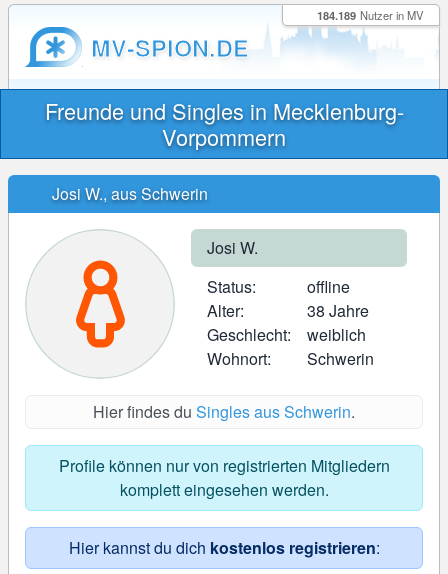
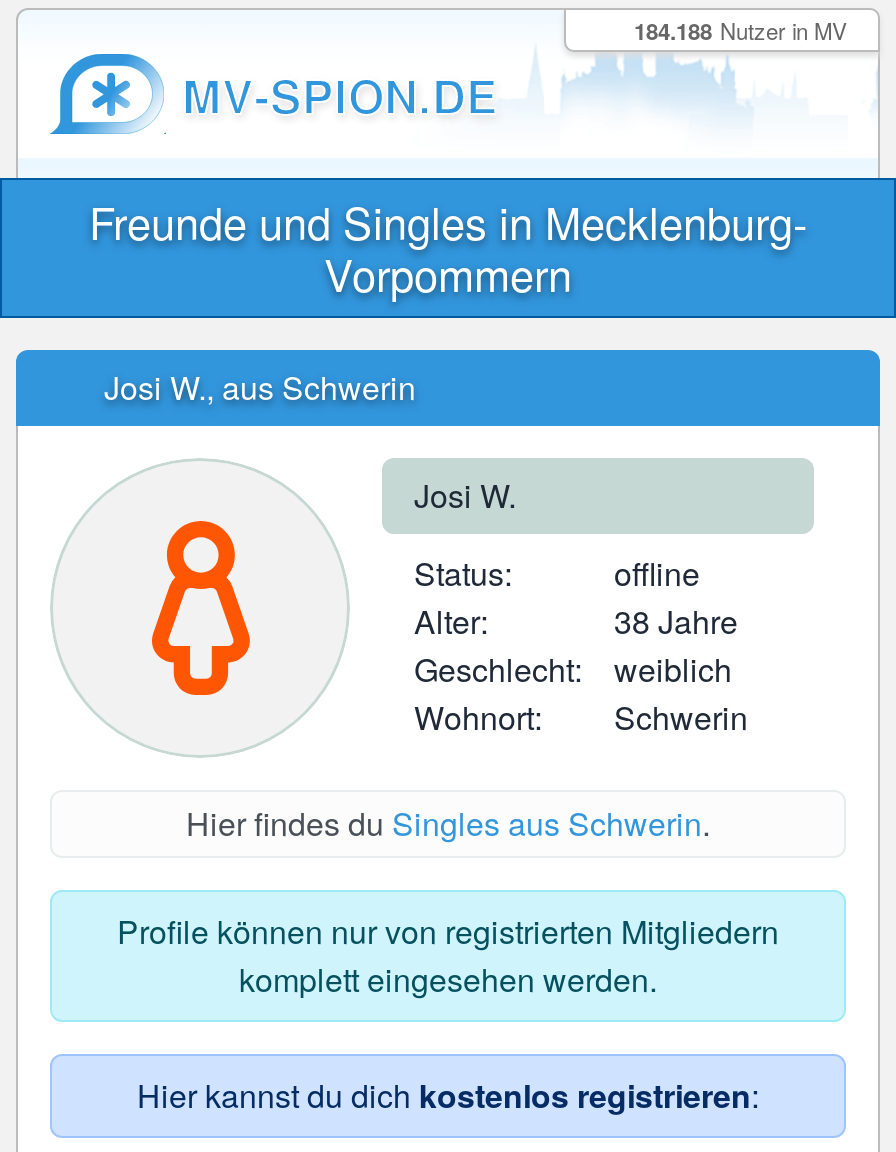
- 184.189 Nutzer in MV
+ 184.188 Nutzer in MV
